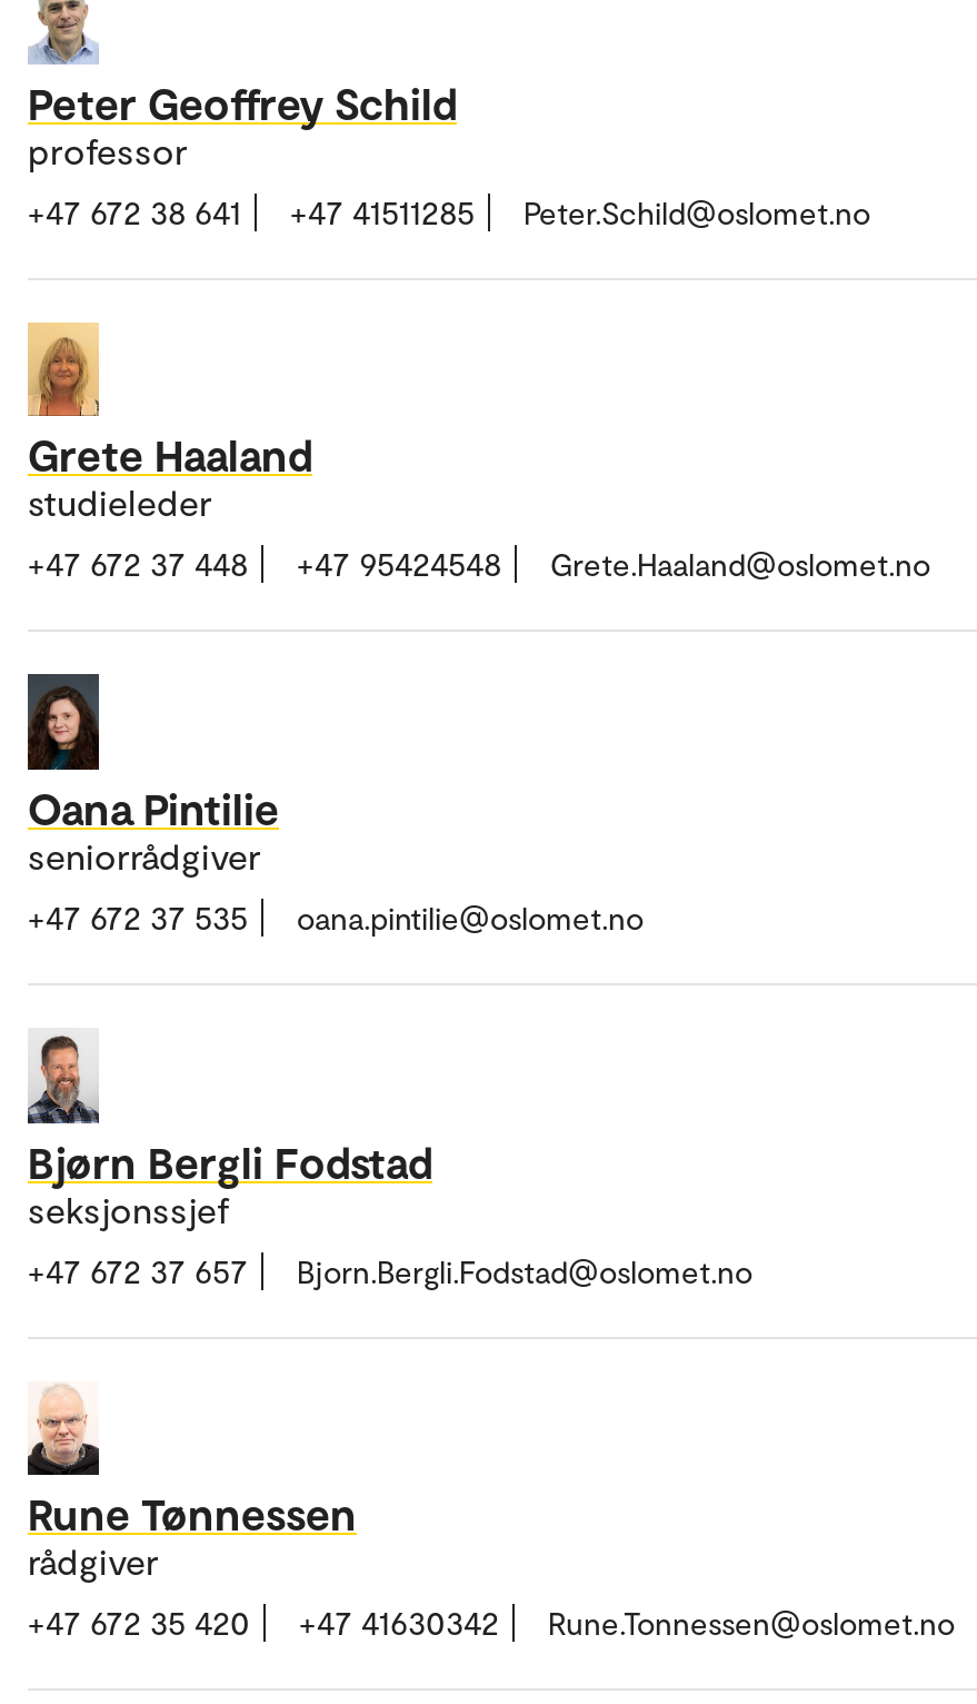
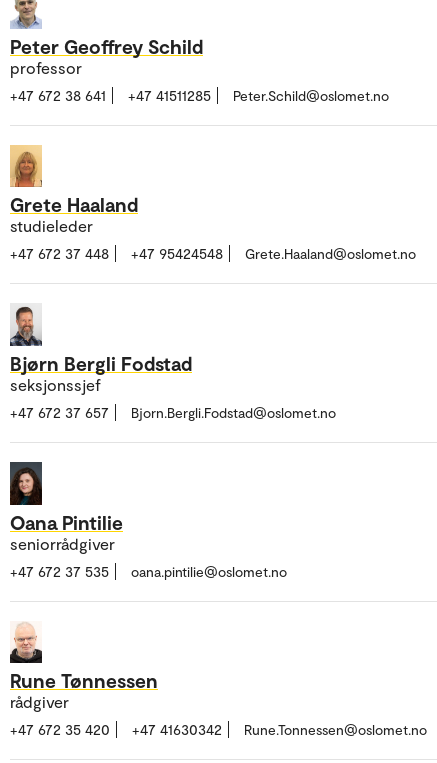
moved down: [image] | Oana Pintilie | seniorrådgiver | +47 672 37 535 | oana.pintilie@oslomet.no

moved up: [image] | Bjørn Bergli Fodstad | seksjonssjef | +47 672 37 657 | Bjorn.Bergli.Fodstad@oslomet.no
